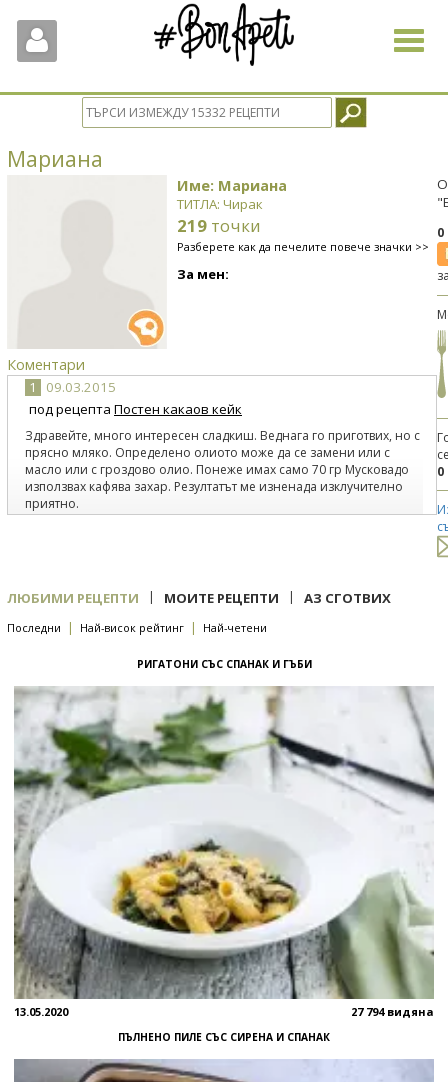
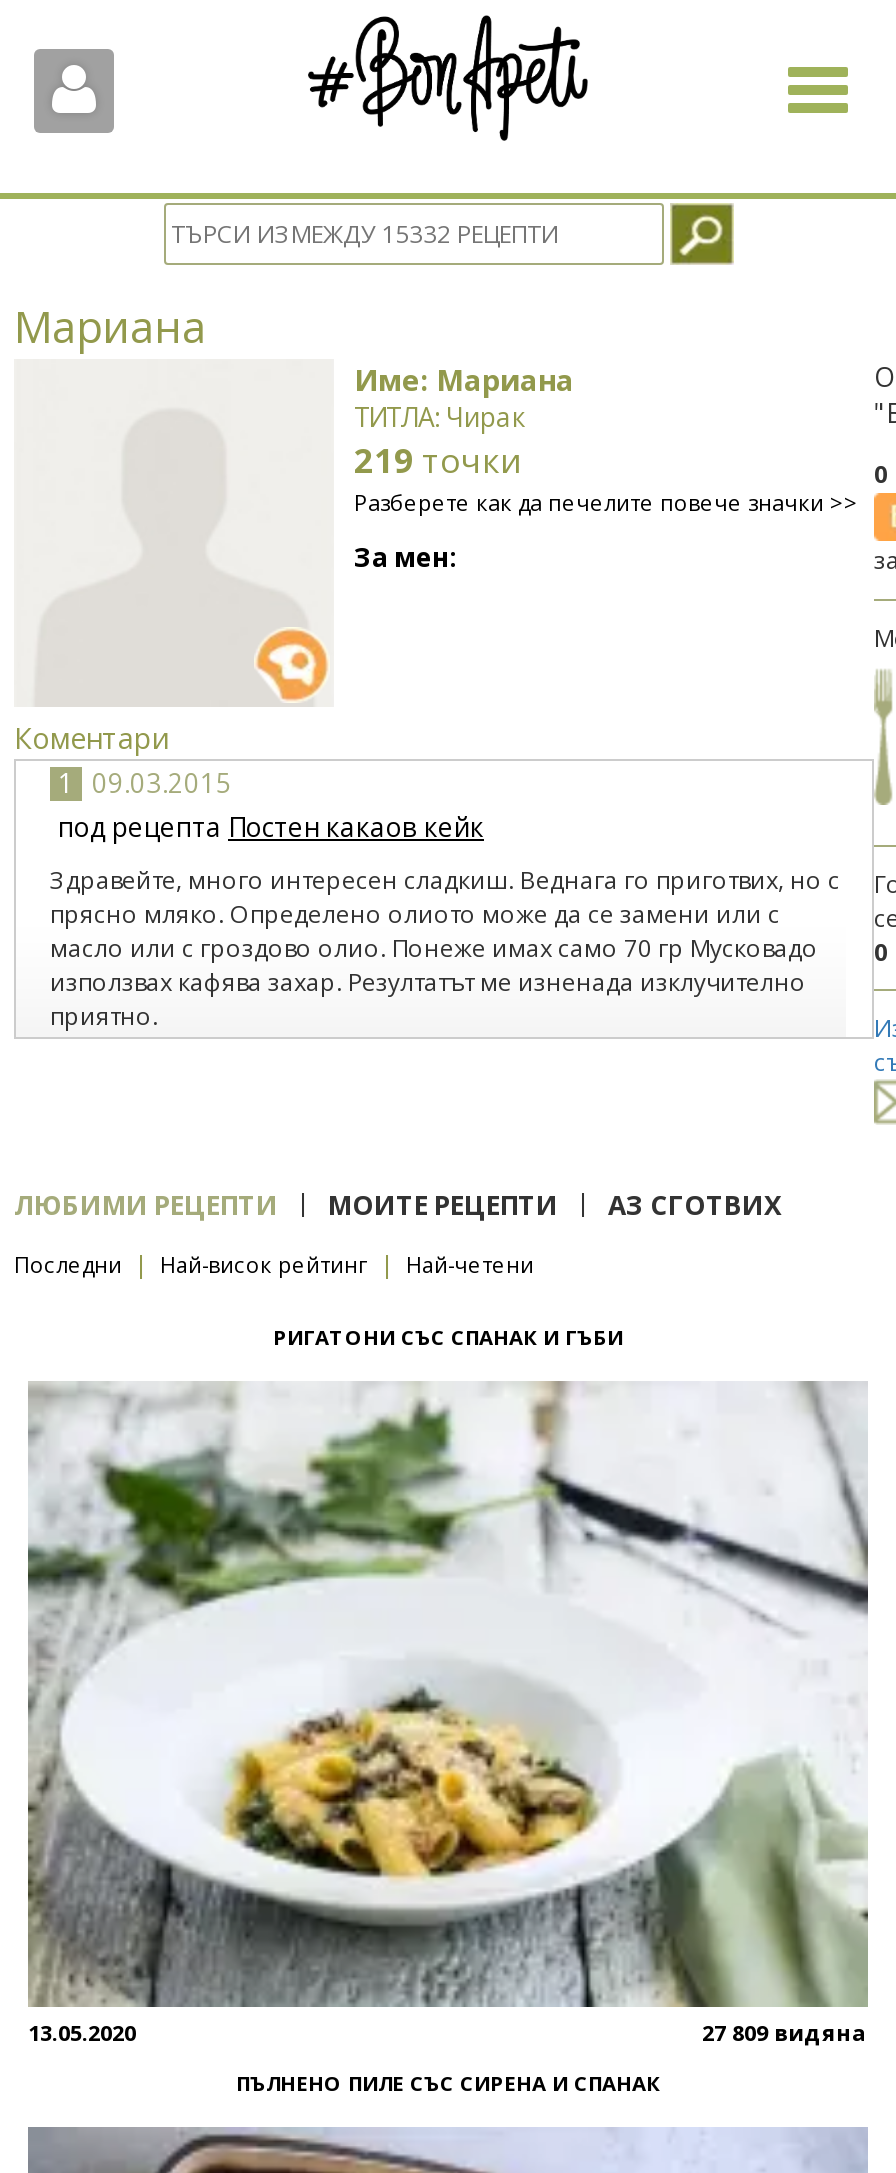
- 27 794 видяна
+ 27 809 видяна
